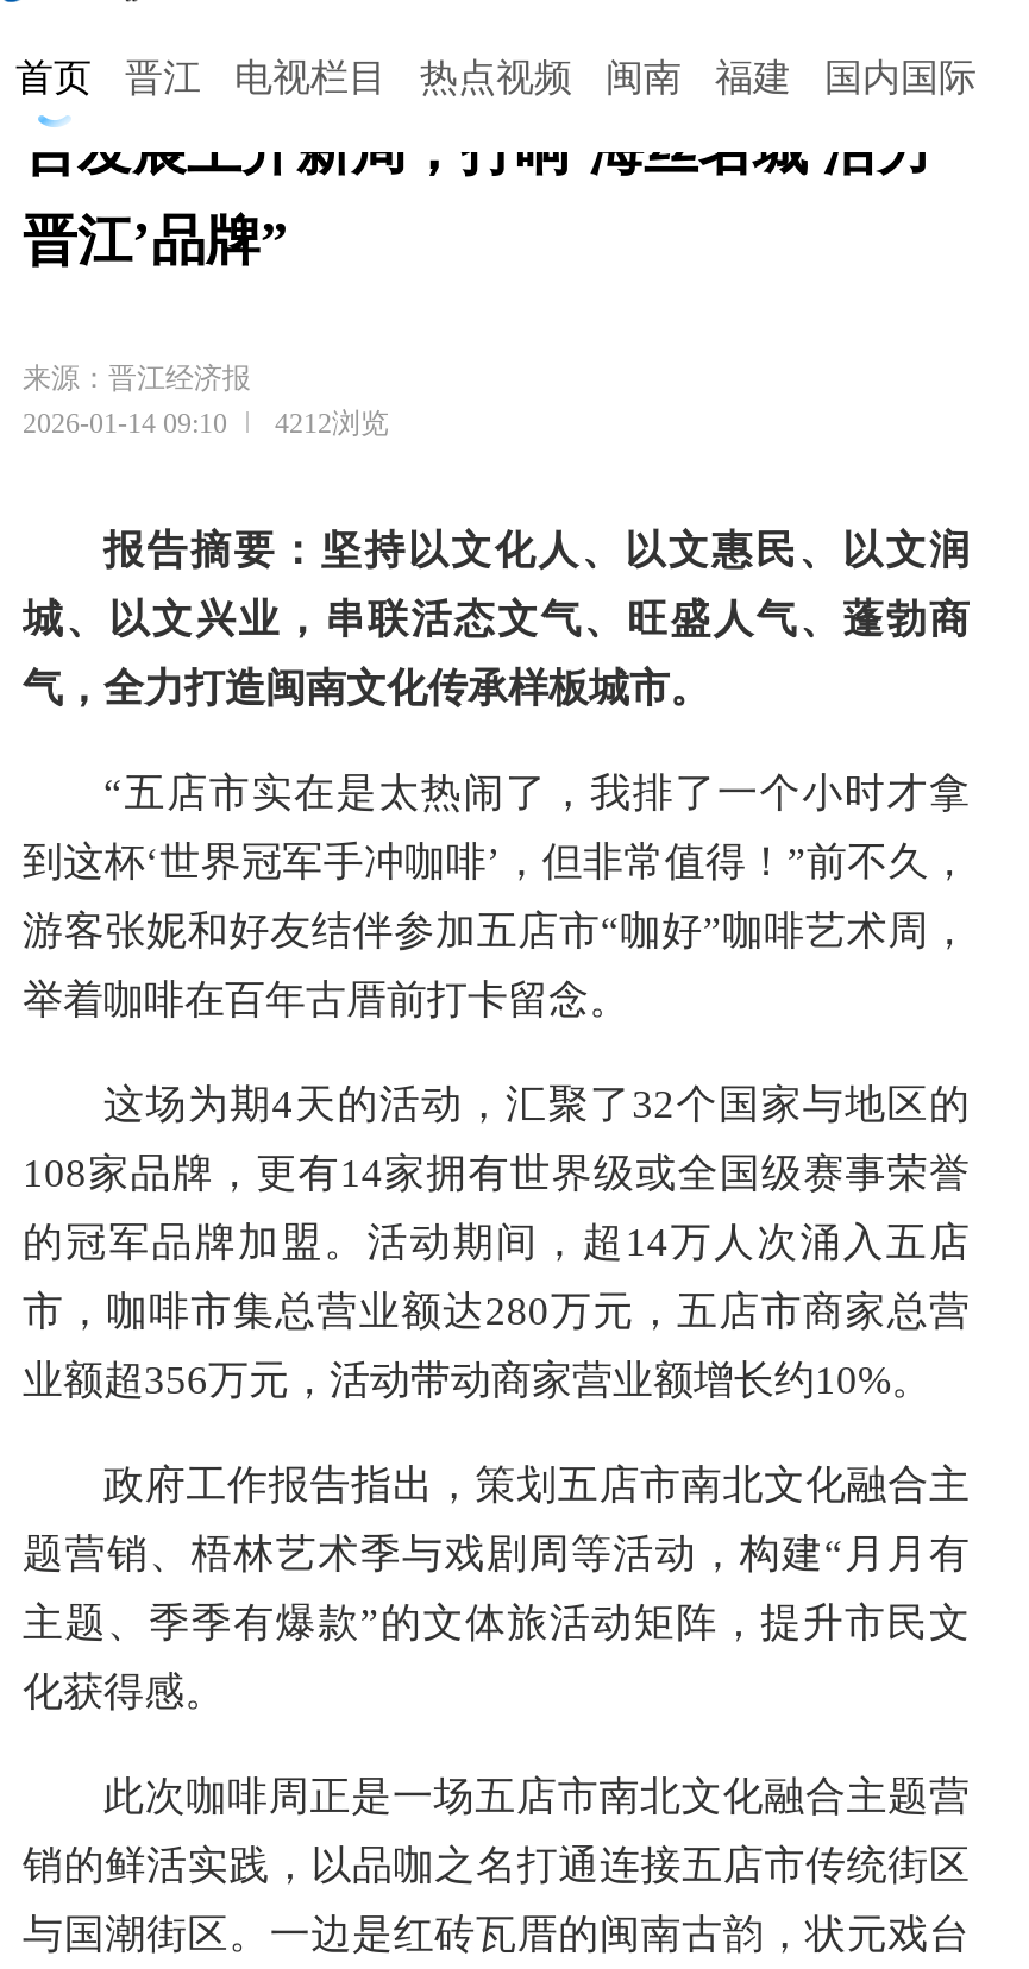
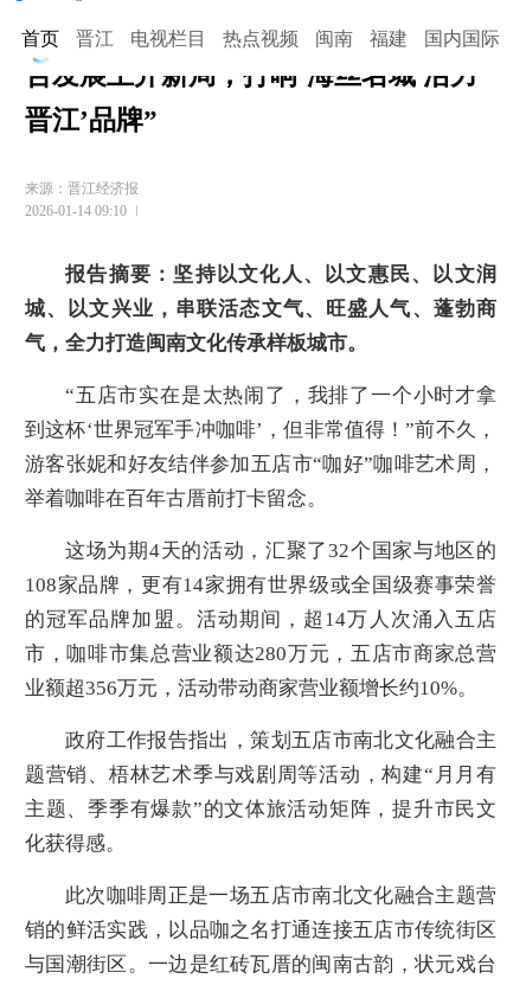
- 4212浏览
